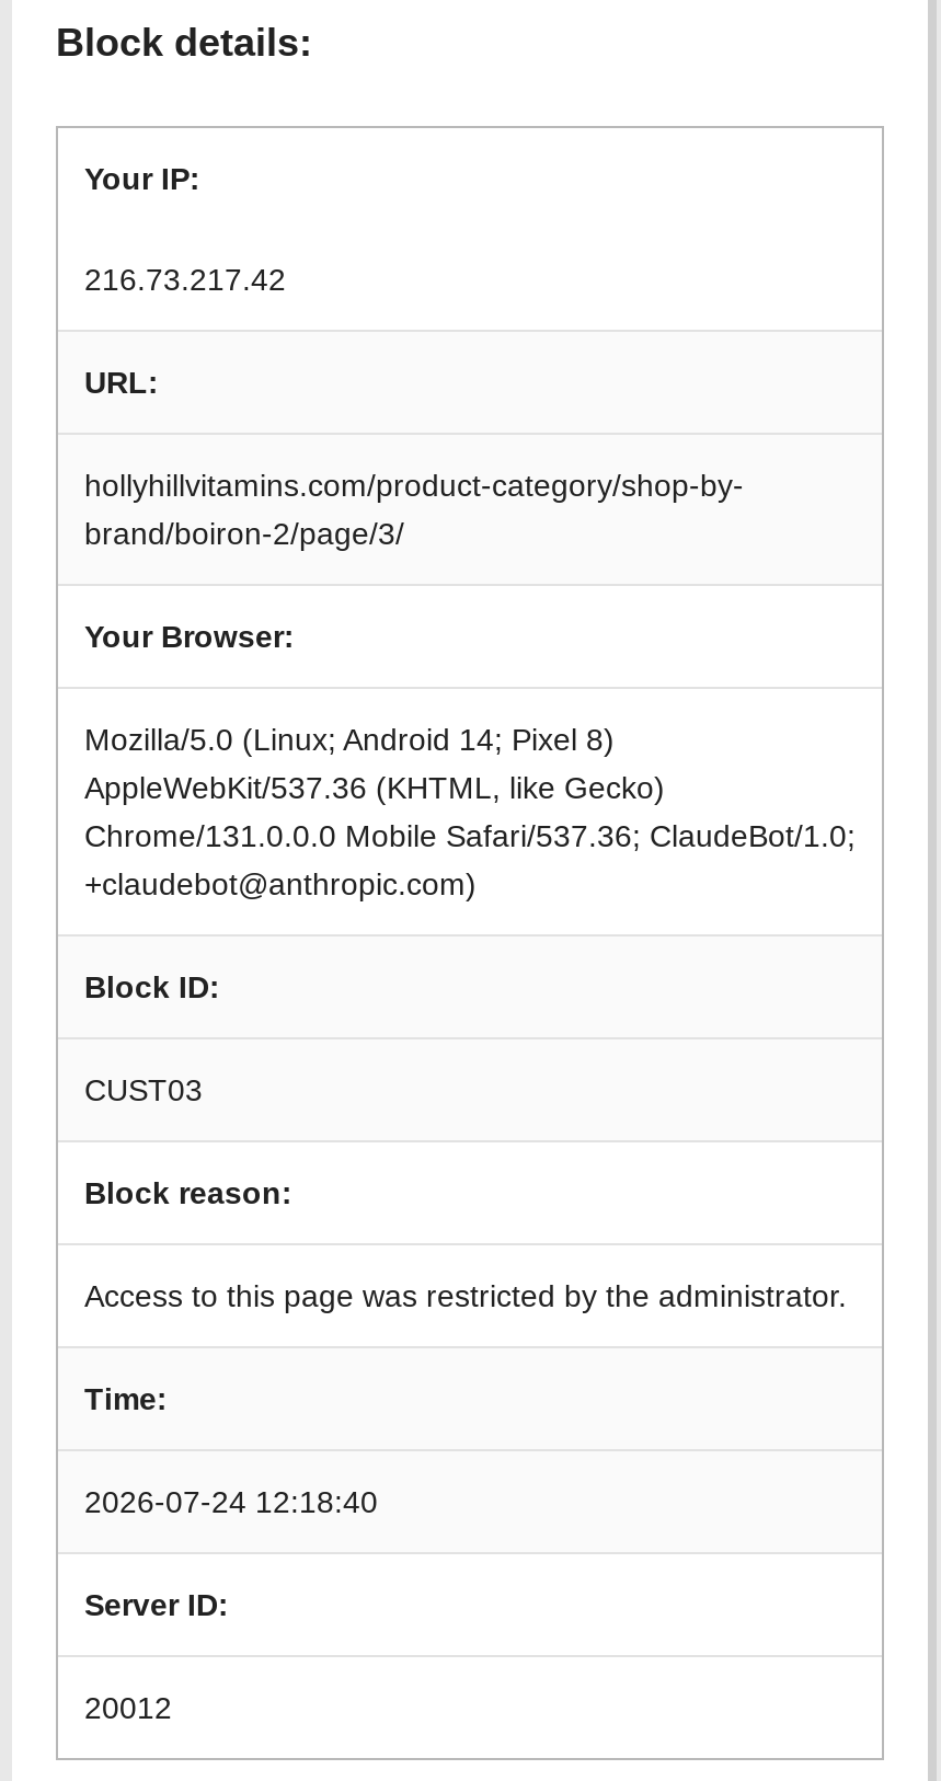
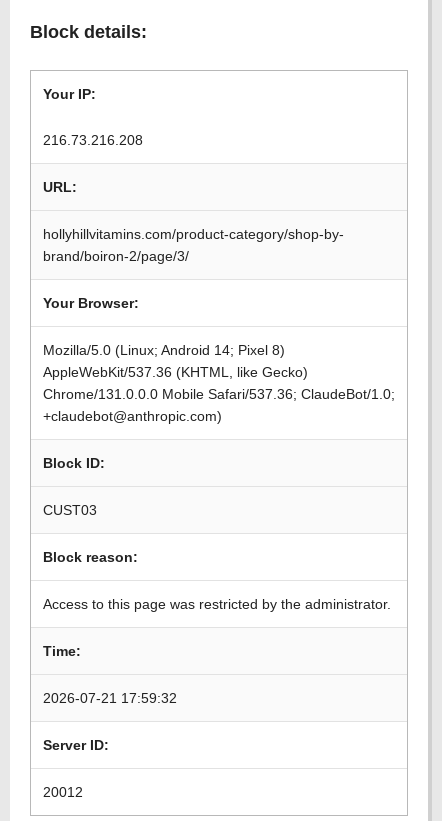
- 216.73.217.42
+ 216.73.216.208

- 2026-07-24 12:18:40
+ 2026-07-21 17:59:32
